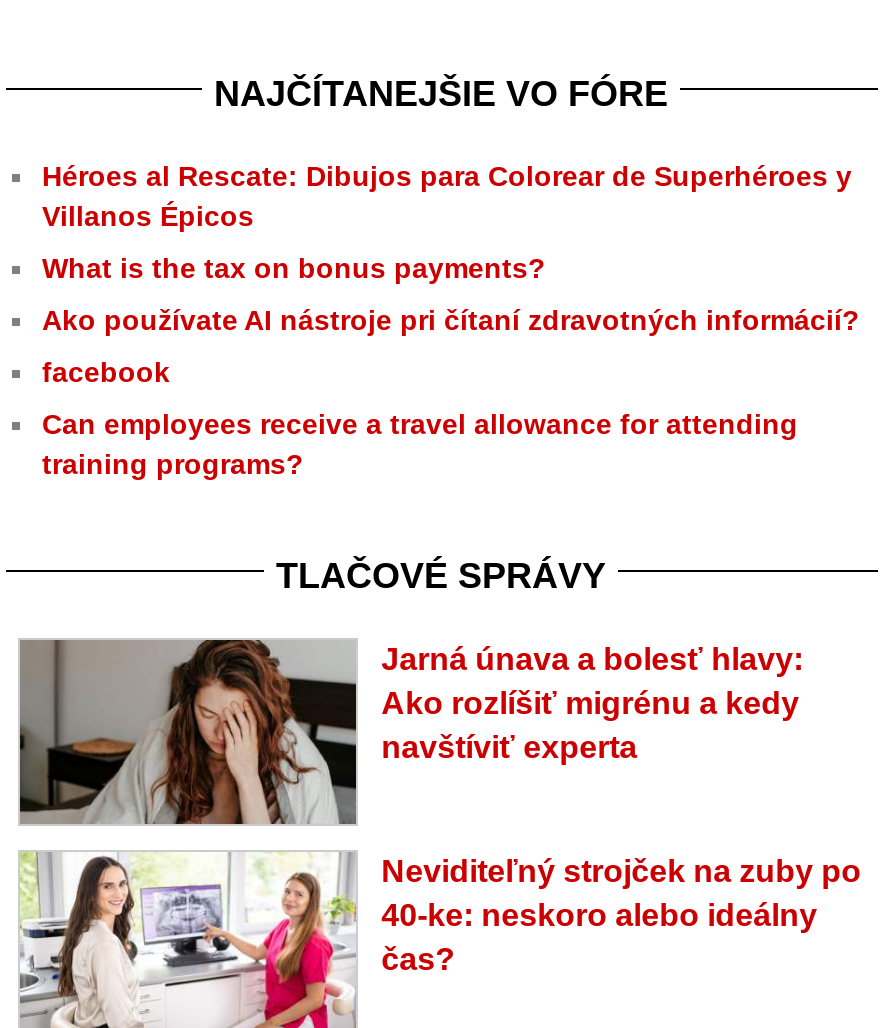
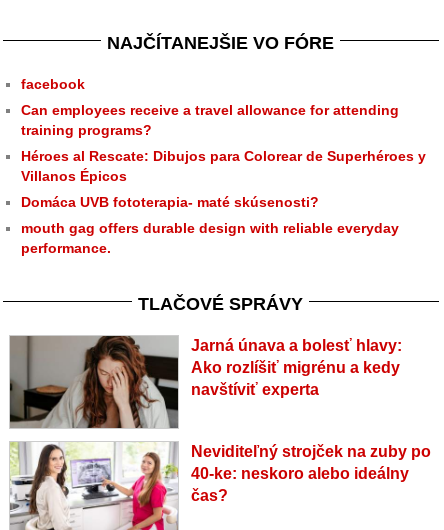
moved down: Héroes al Rescate: Dibujos para Colorear de Superhéroes y | Villanos Épicos

- What is the tax on bonus payments?
- Ako používate AI nástroje pri čítaní zdravotných informácií?

moved up: facebook | Can employees receive a travel allowance for attending | training programs?

+ Domáca UVB fototerapia- maté skúsenosti?
+ mouth gag offers durable design with reliable everyday
+ performance.
